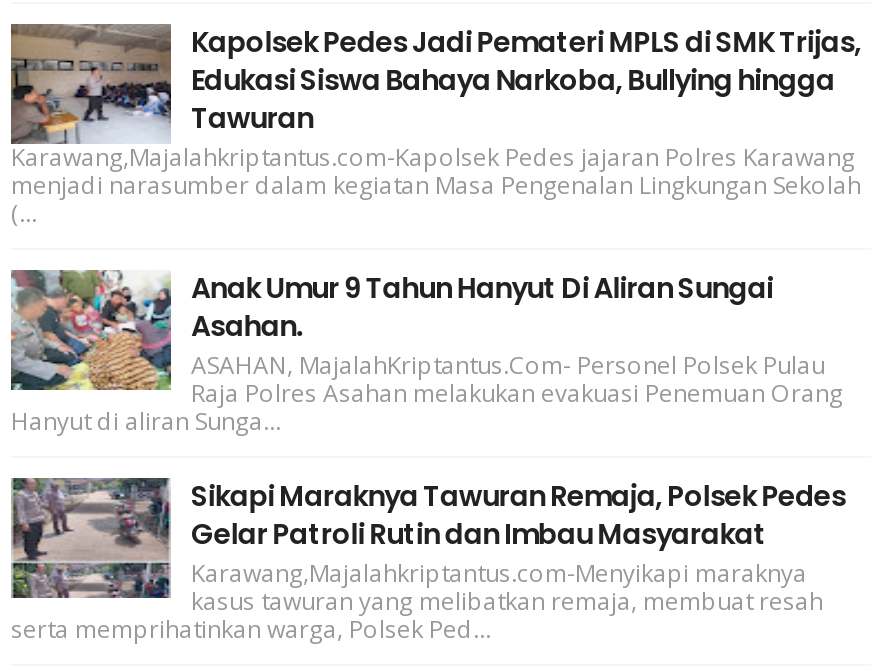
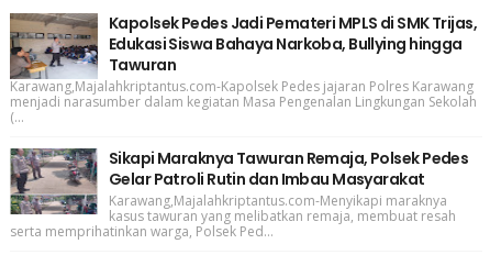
- [image]
- Anak Umur 9 Tahun Hanyut Di Aliran Sungai
- Asahan.
- ASAHAN, MajalahKriptantus.Com- Personel Polsek Pulau
- Raja Polres Asahan melakukan evakuasi Penemuan Orang
- Hanyut di aliran Sunga...
